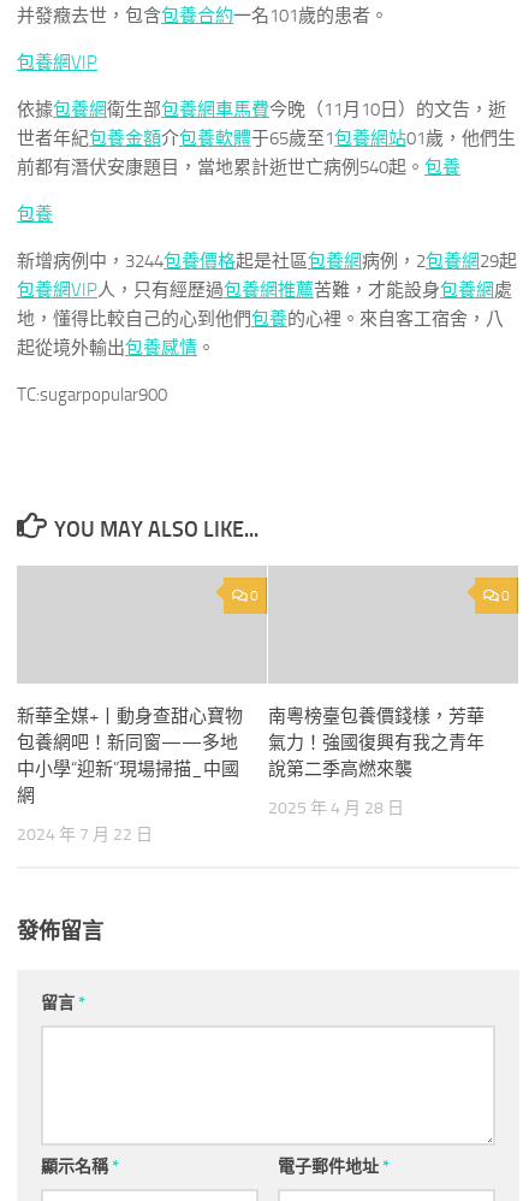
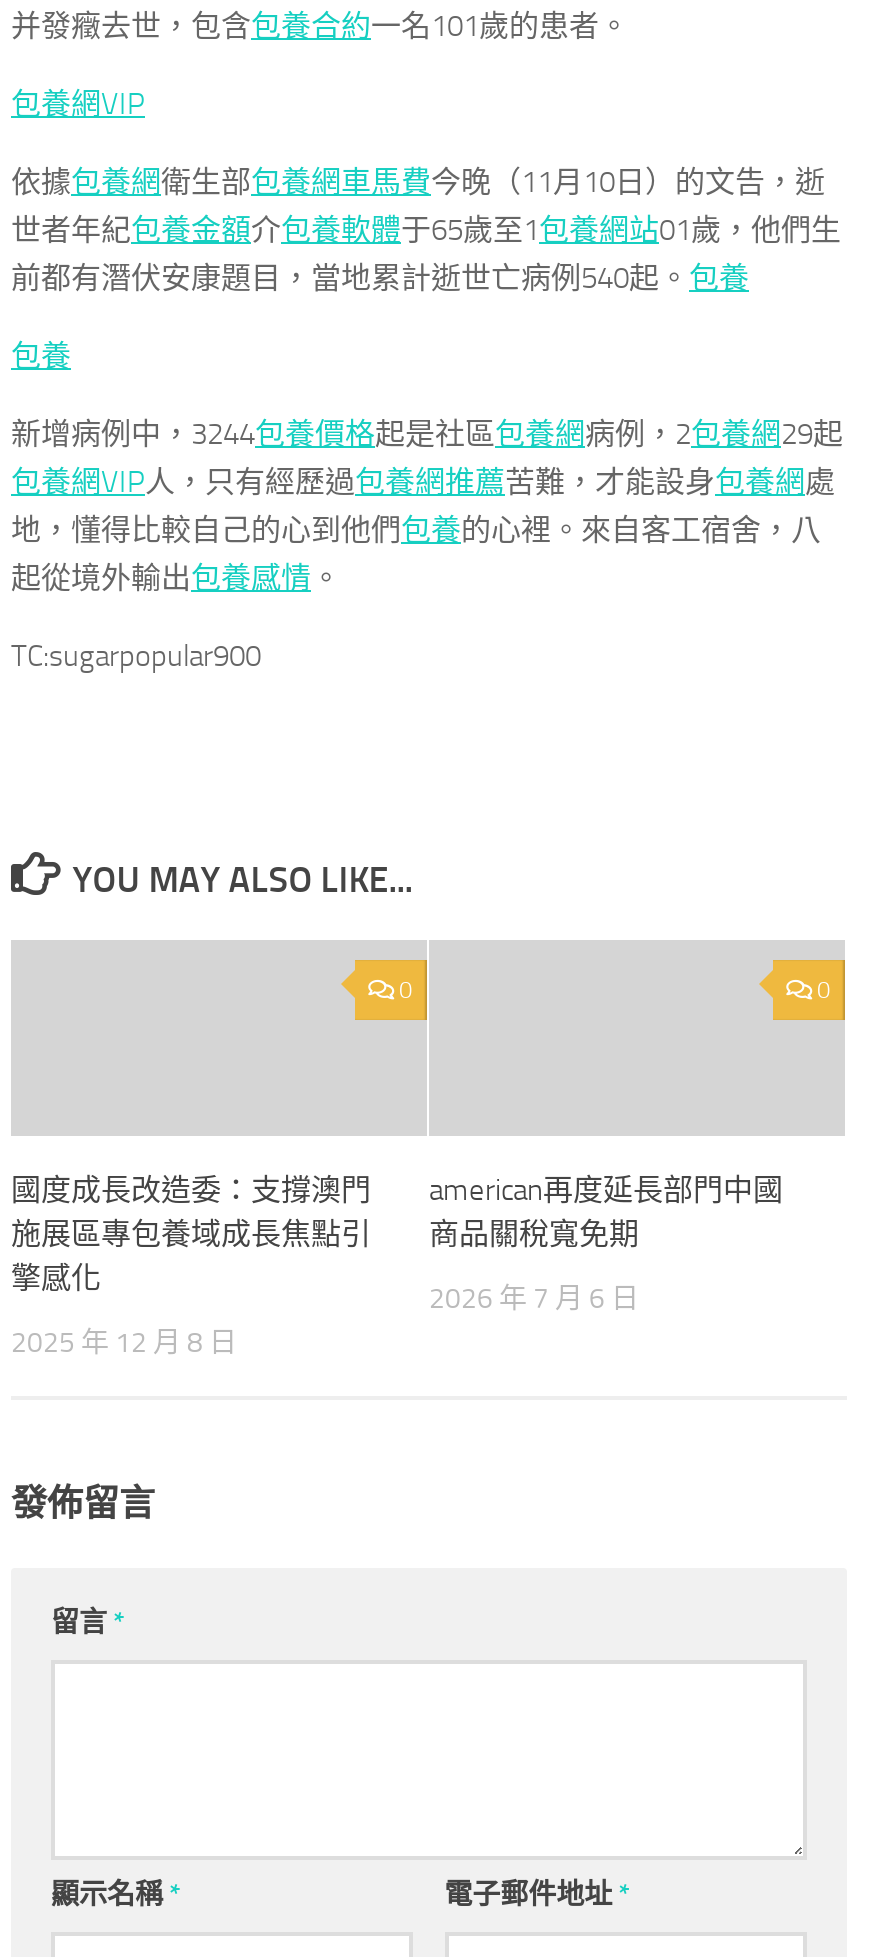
- 新華全媒+丨動身查甜心寶物
- 包養網吧！新同窗——多地
- 中小學“迎新”現場掃描_中國
- 網
+ 國度成長改造委：支撐澳門
+ 施展區專包養域成長焦點引
+ 擎感化

- 南粵榜臺包養價錢樣，芳華
- 氣力！強國復興有我之青年
- 說第二季高燃來襲
+ american再度延長部門中國
+ 商品關稅寬免期

- 2025 年 4 月 28 日
+ 2026 年 7 月 6 日

- 2024 年 7 月 22 日
+ 2025 年 12 月 8 日
